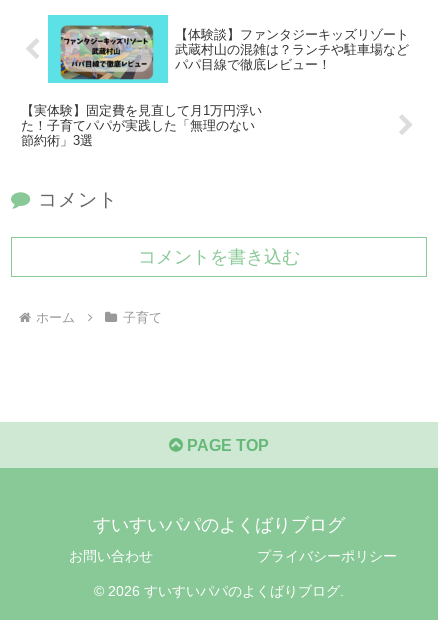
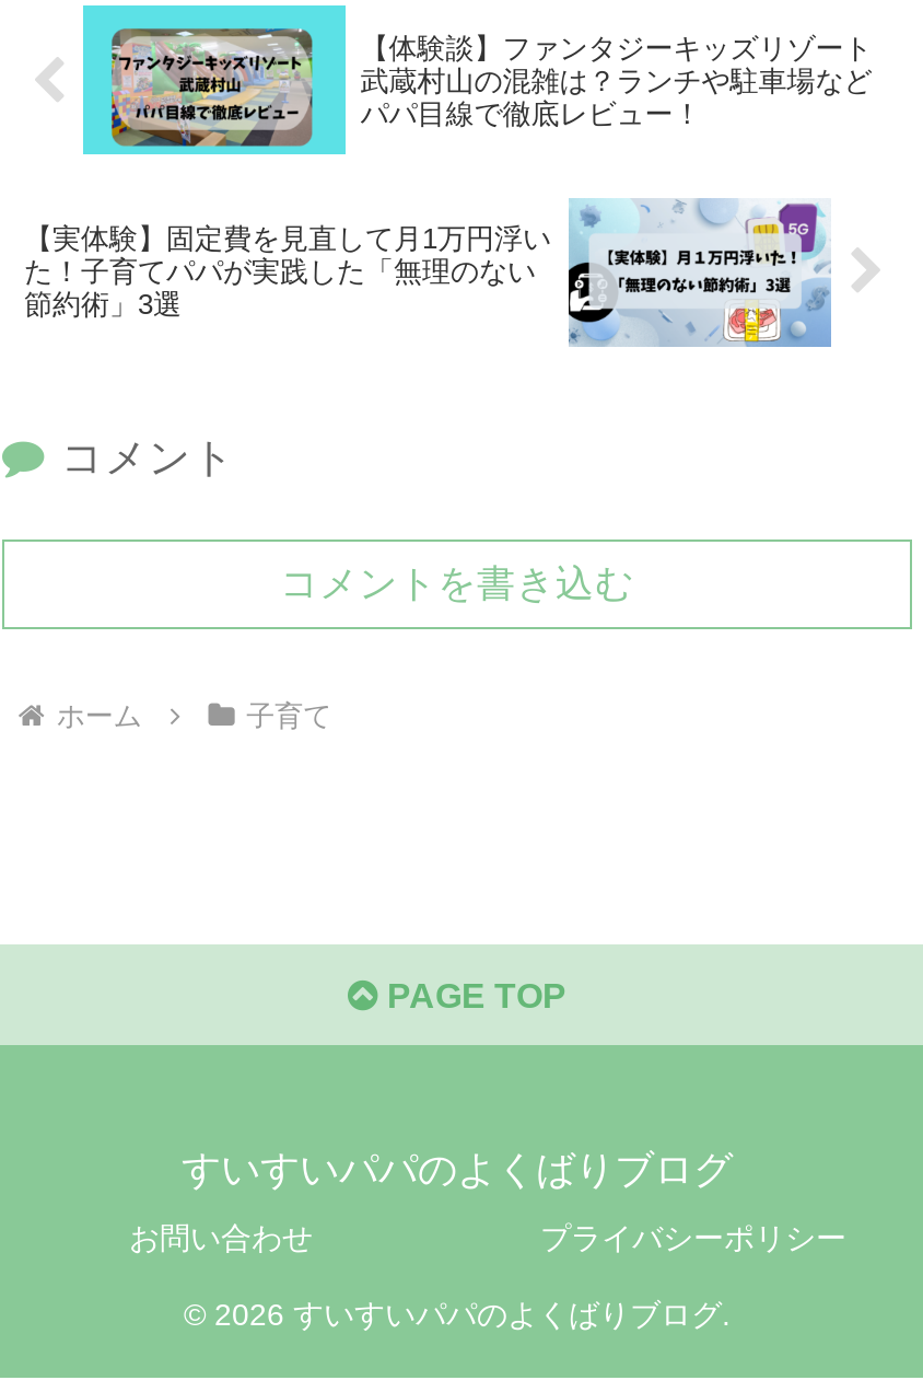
+ [image]
